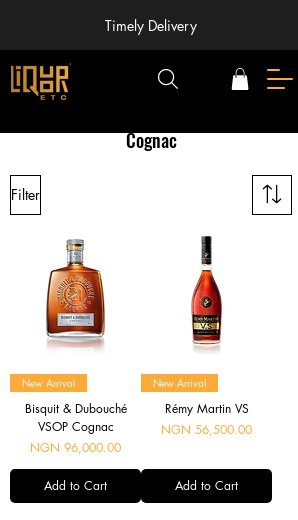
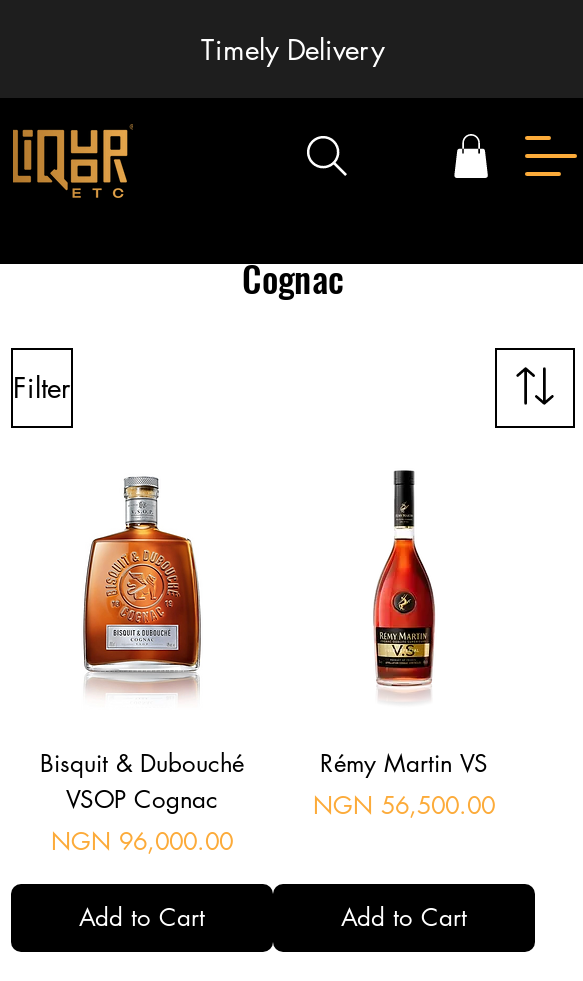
- New Arrival

- New Arrival
